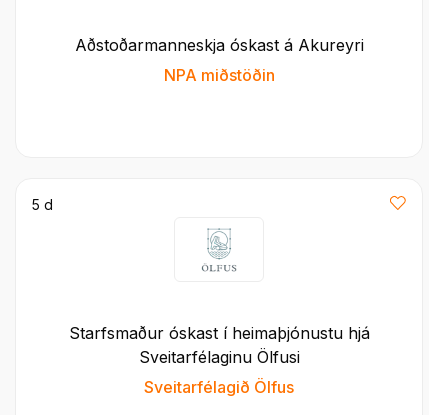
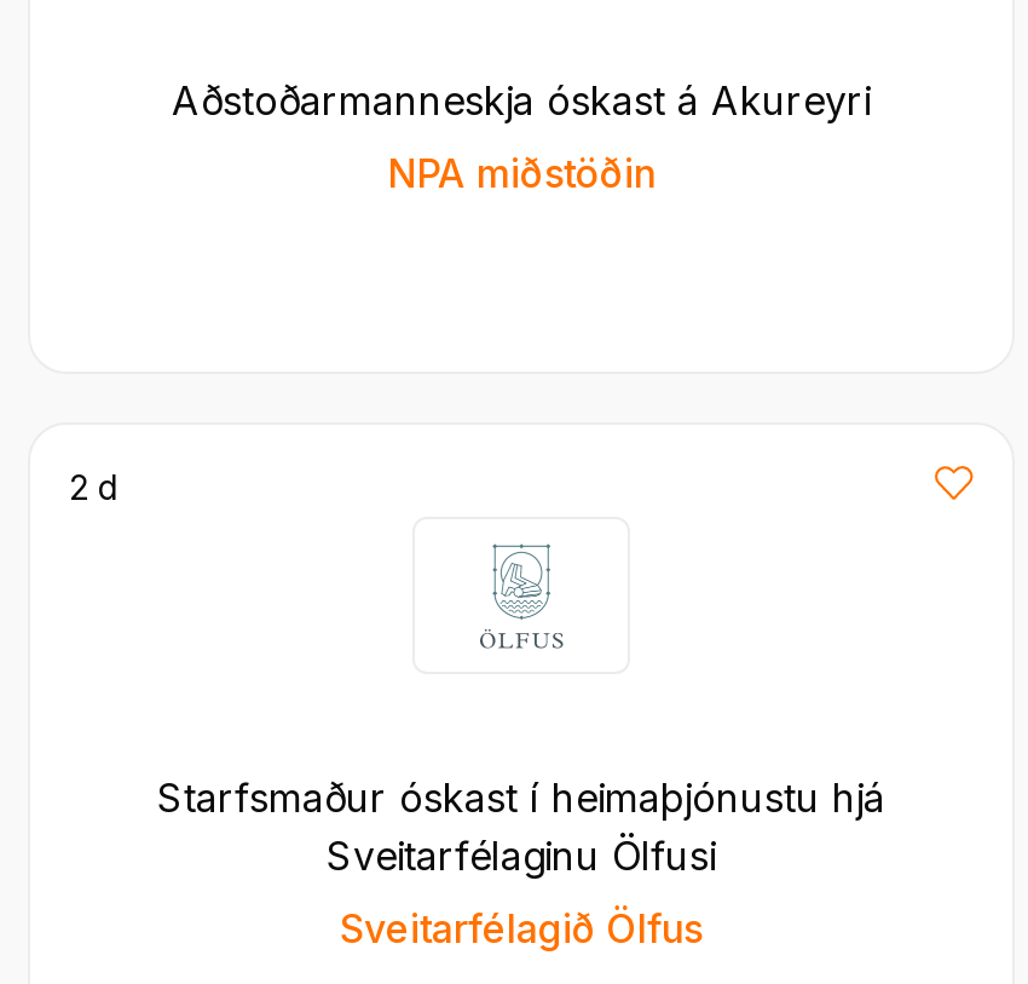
- 5 d
+ 2 d
